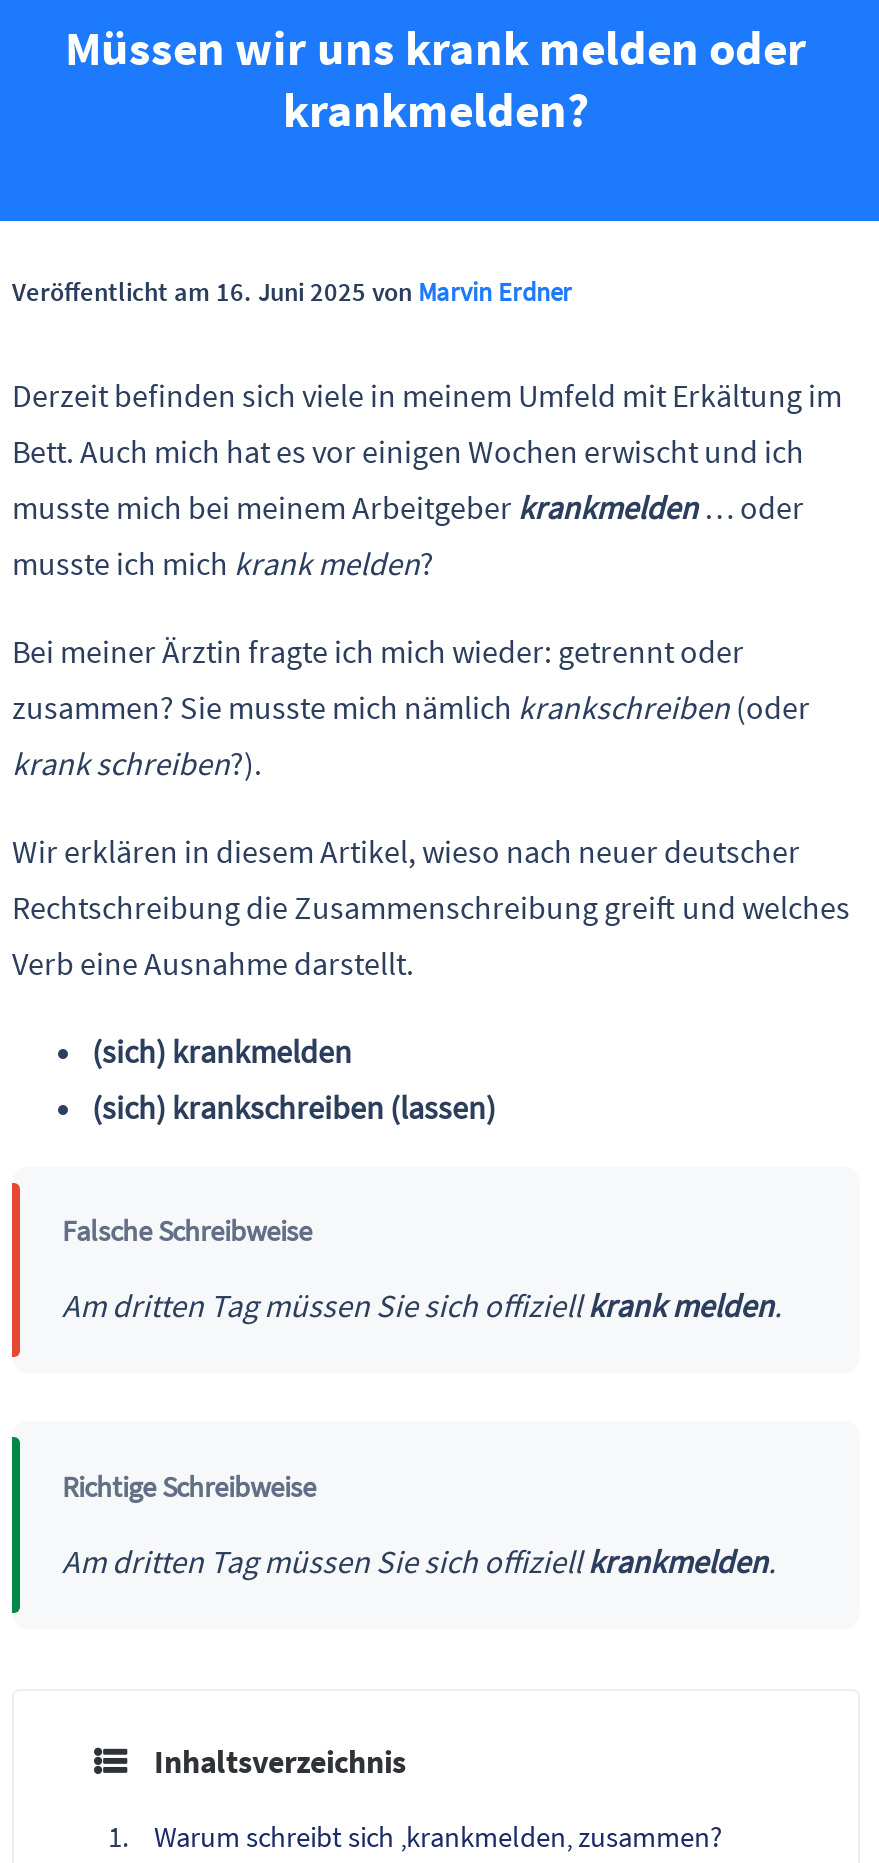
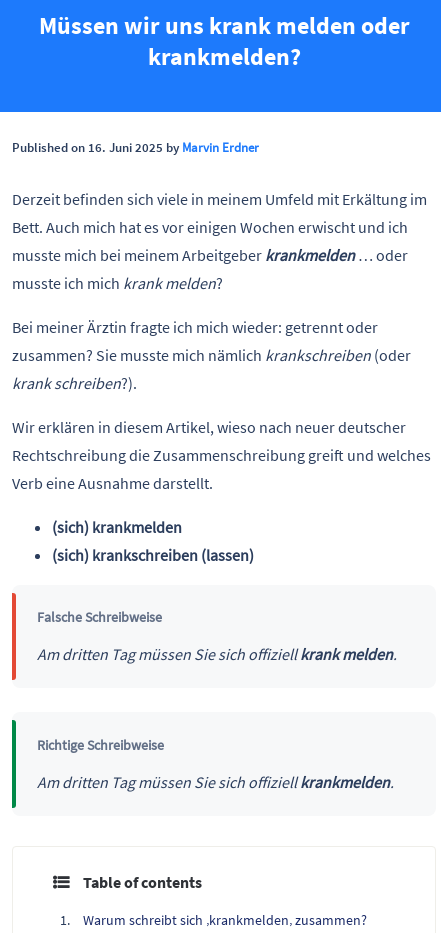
- Veröffentlicht am 16. Juni 2025 von Marvin Erdner
+ Published on 16. Juni 2025 by Marvin Erdner

- Inhaltsverzeichnis
+ Table of contents
